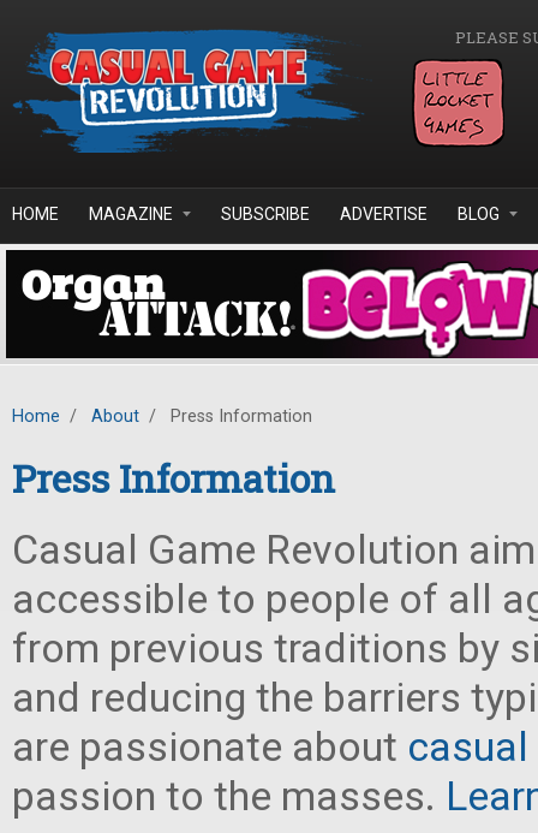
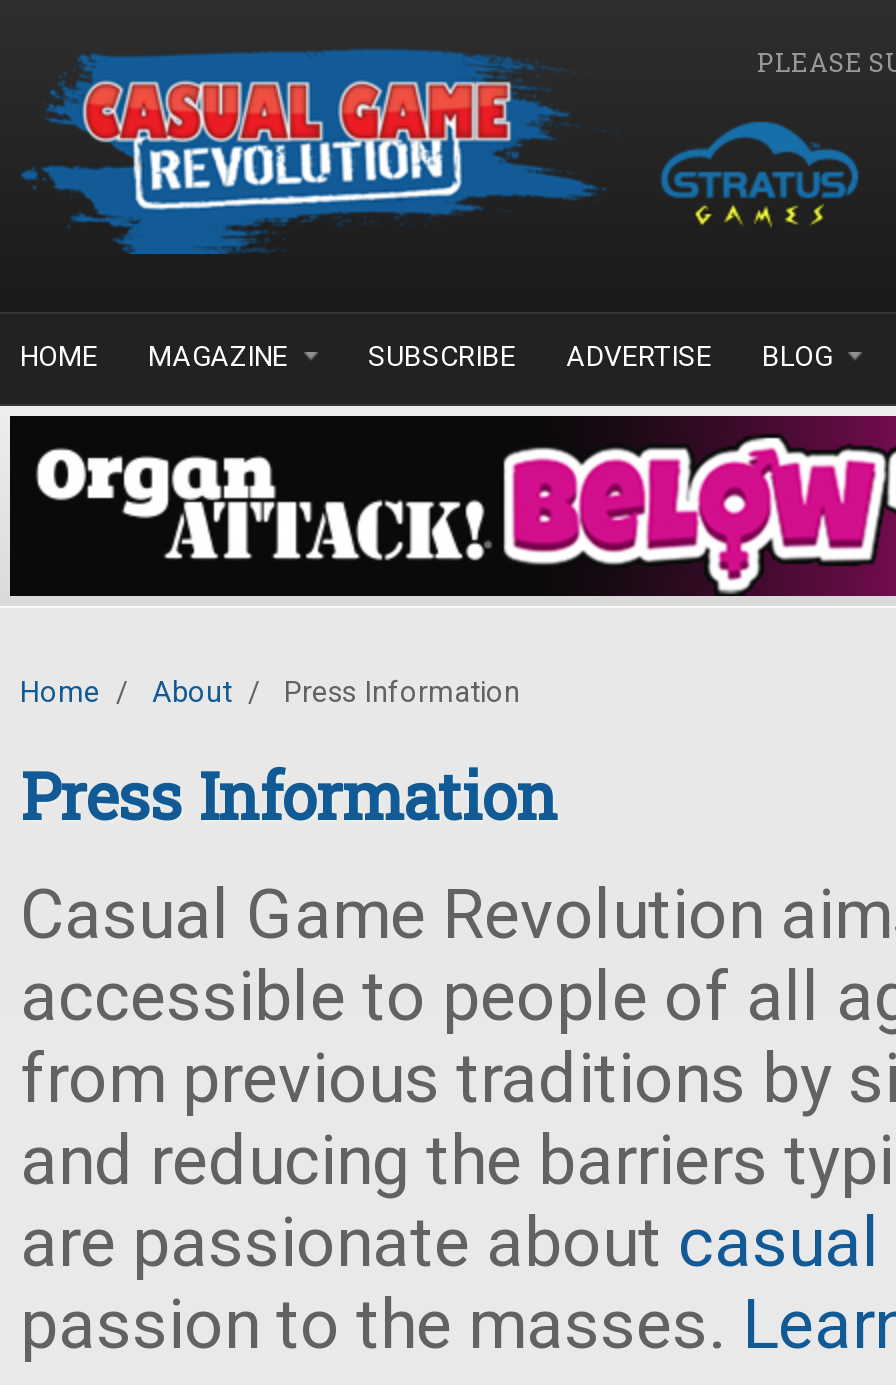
- [image]
+ [image]
